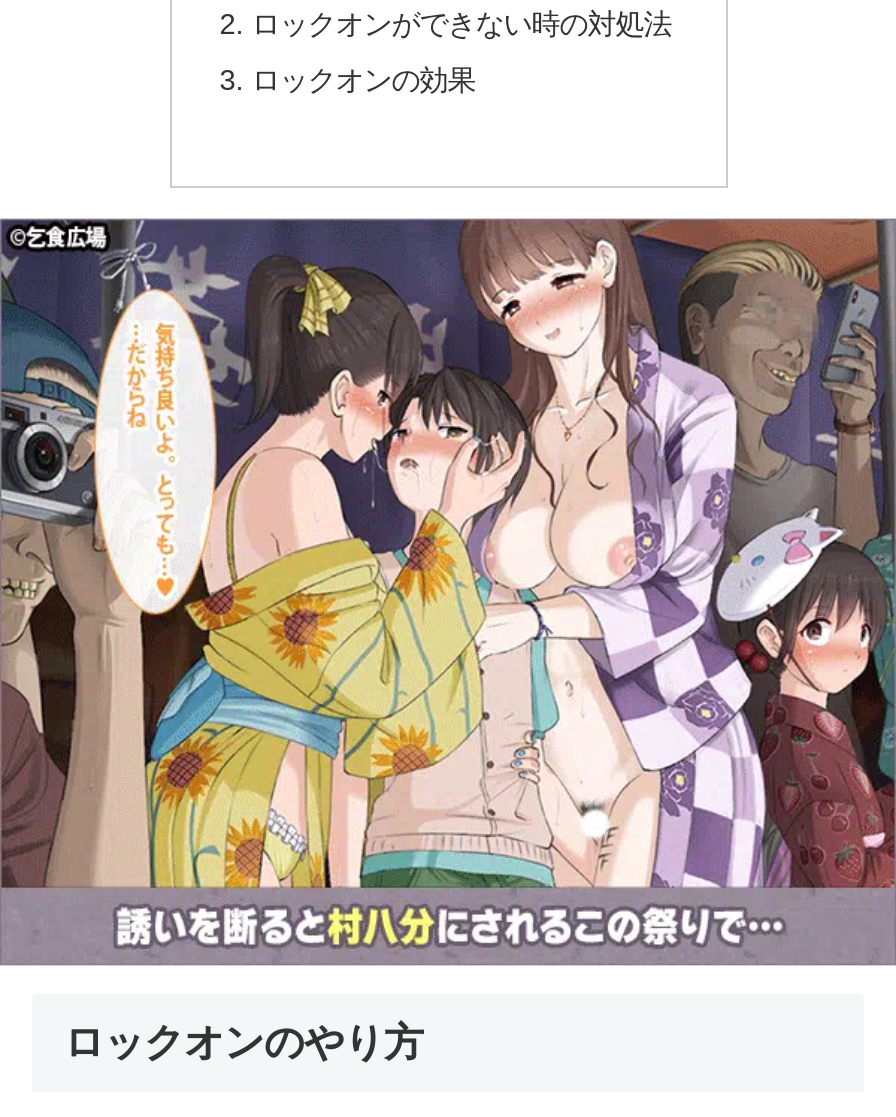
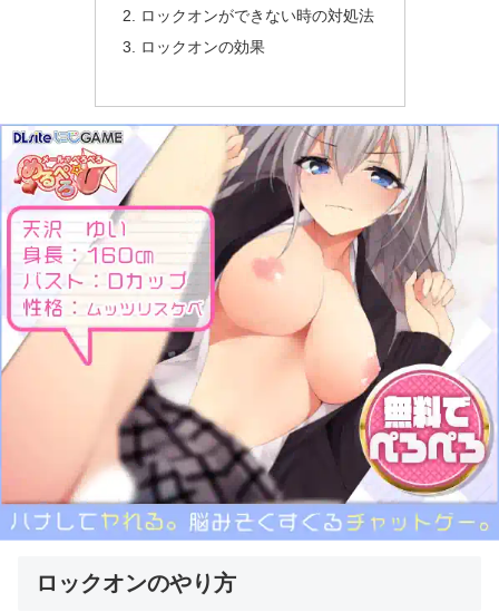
- [image]
+ [image]
